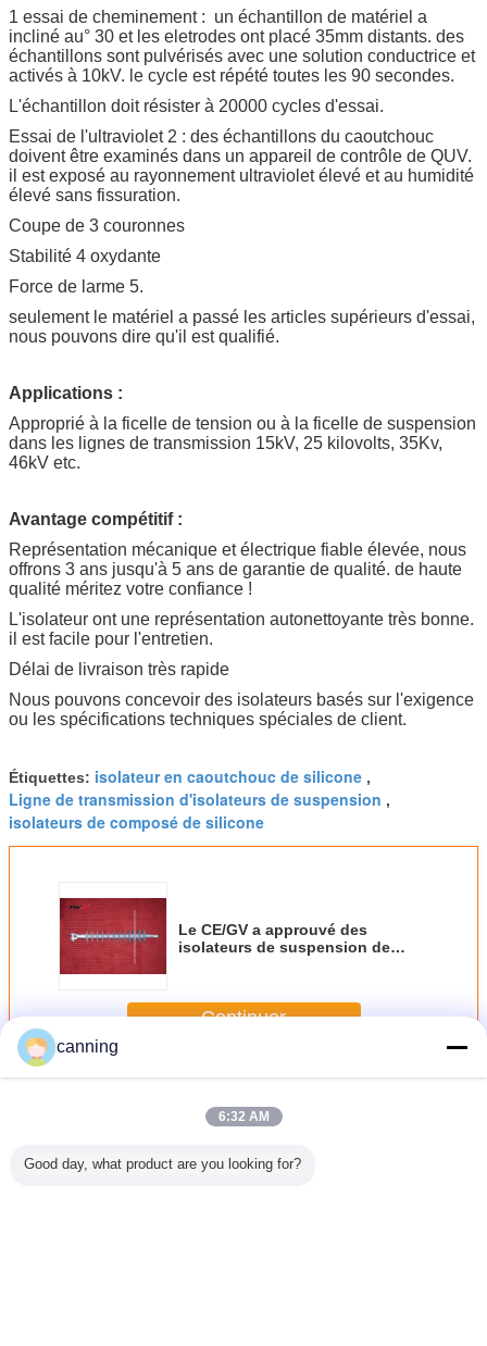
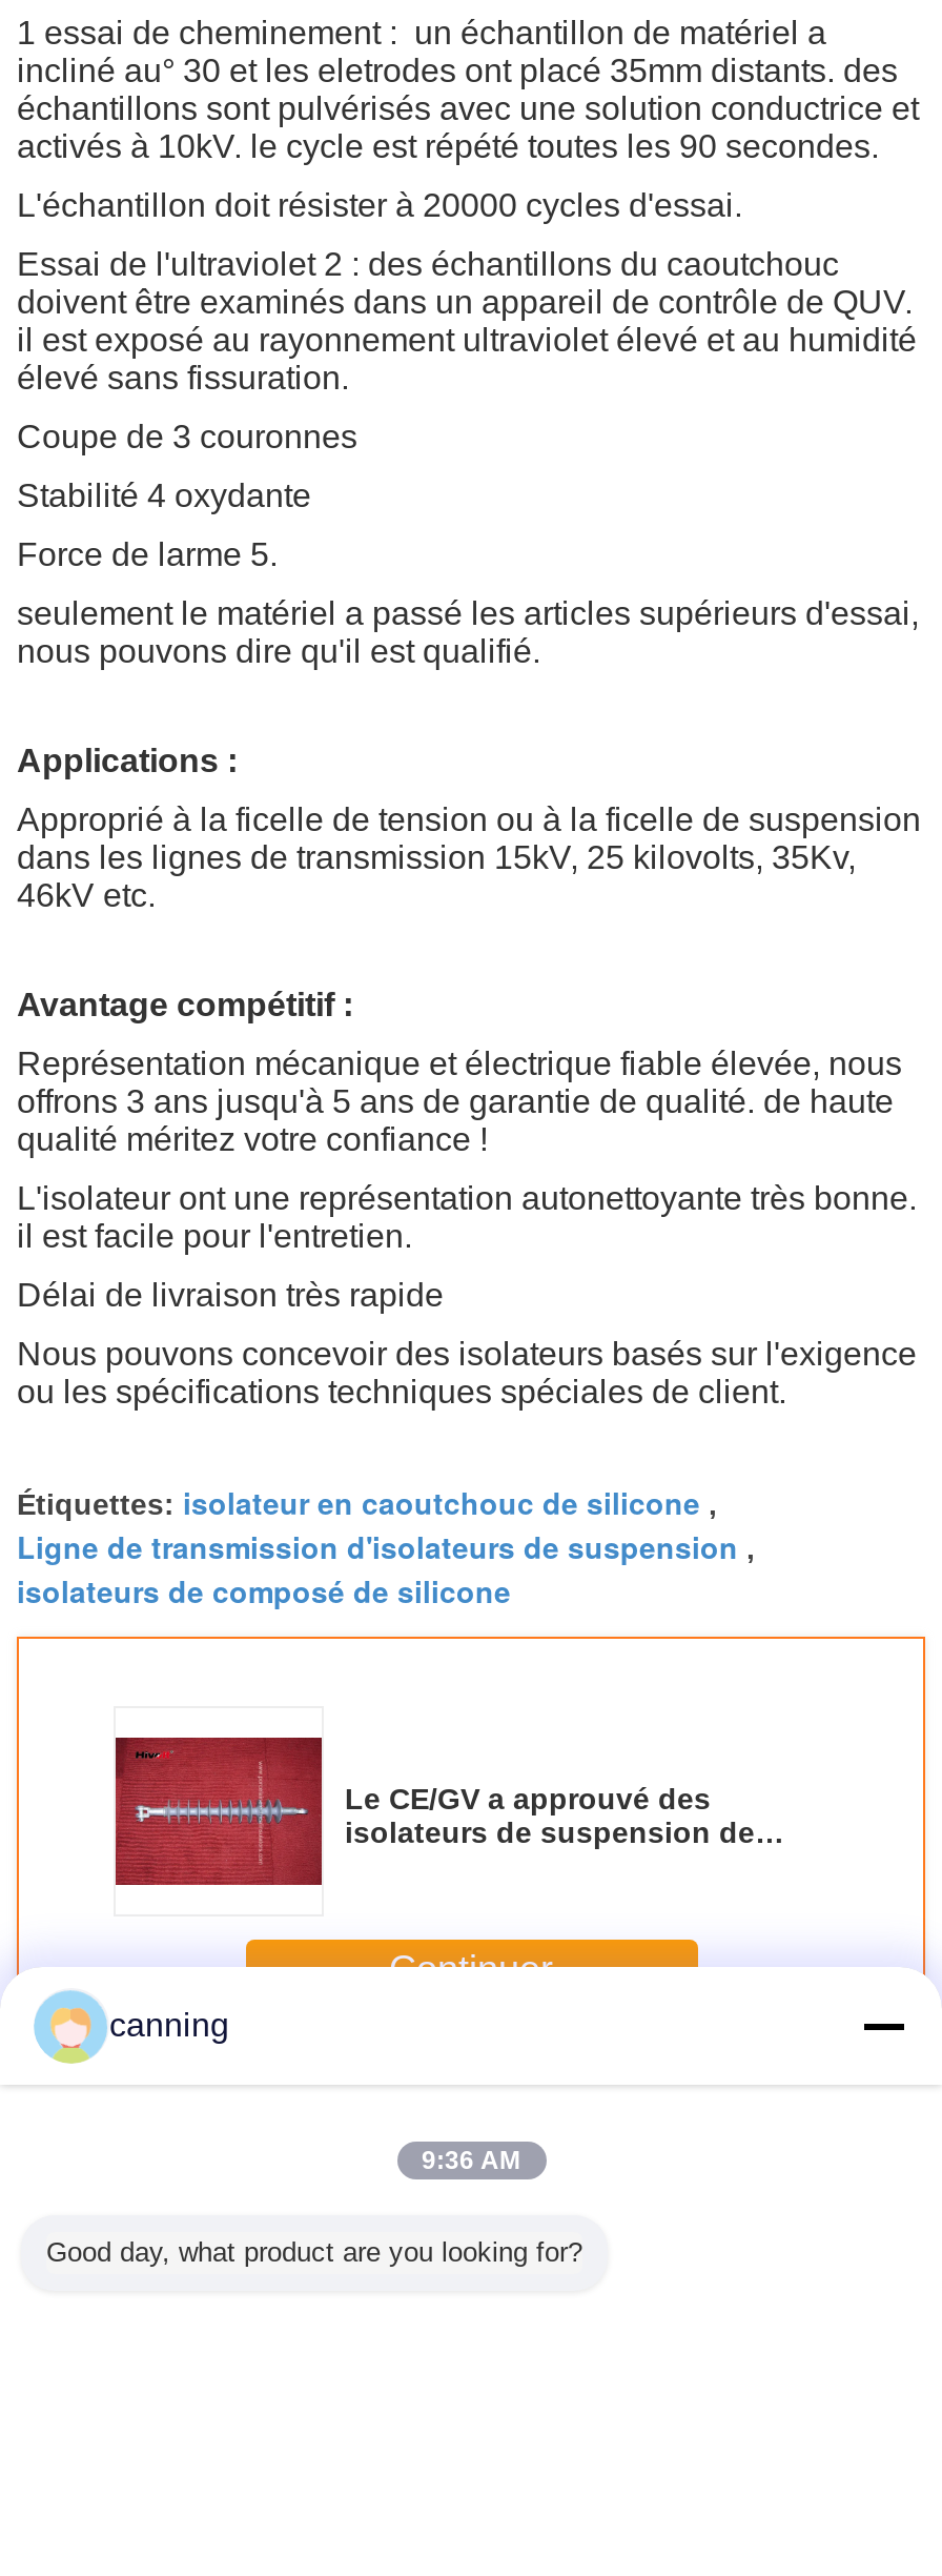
- 6:32 AM
+ 9:36 AM
